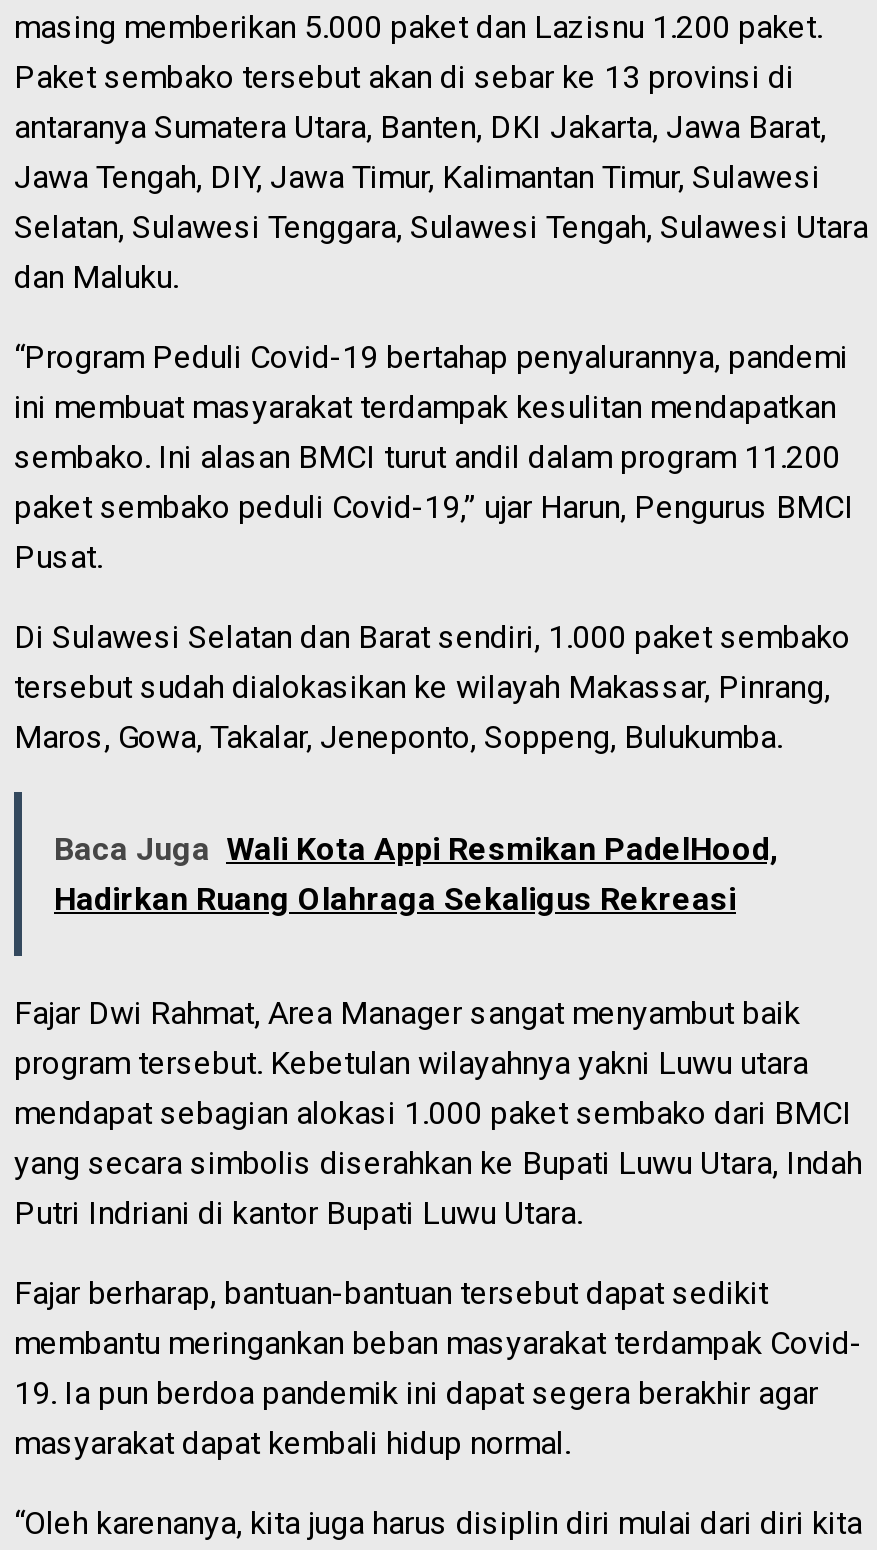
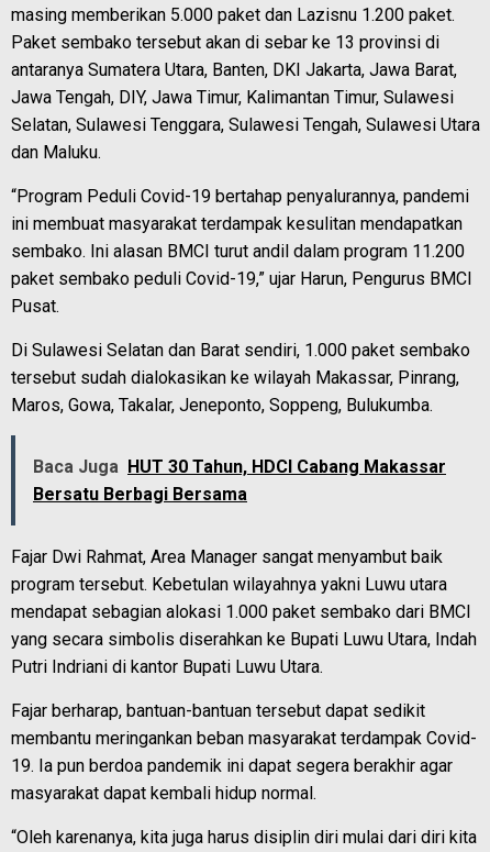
- Baca Juga Wali Kota Appi Resmikan PadelHood,
- Hadirkan Ruang Olahraga Sekaligus Rekreasi
+ Baca Juga HUT 30 Tahun, HDCI Cabang Makassar
+ Bersatu Berbagi Bersama
